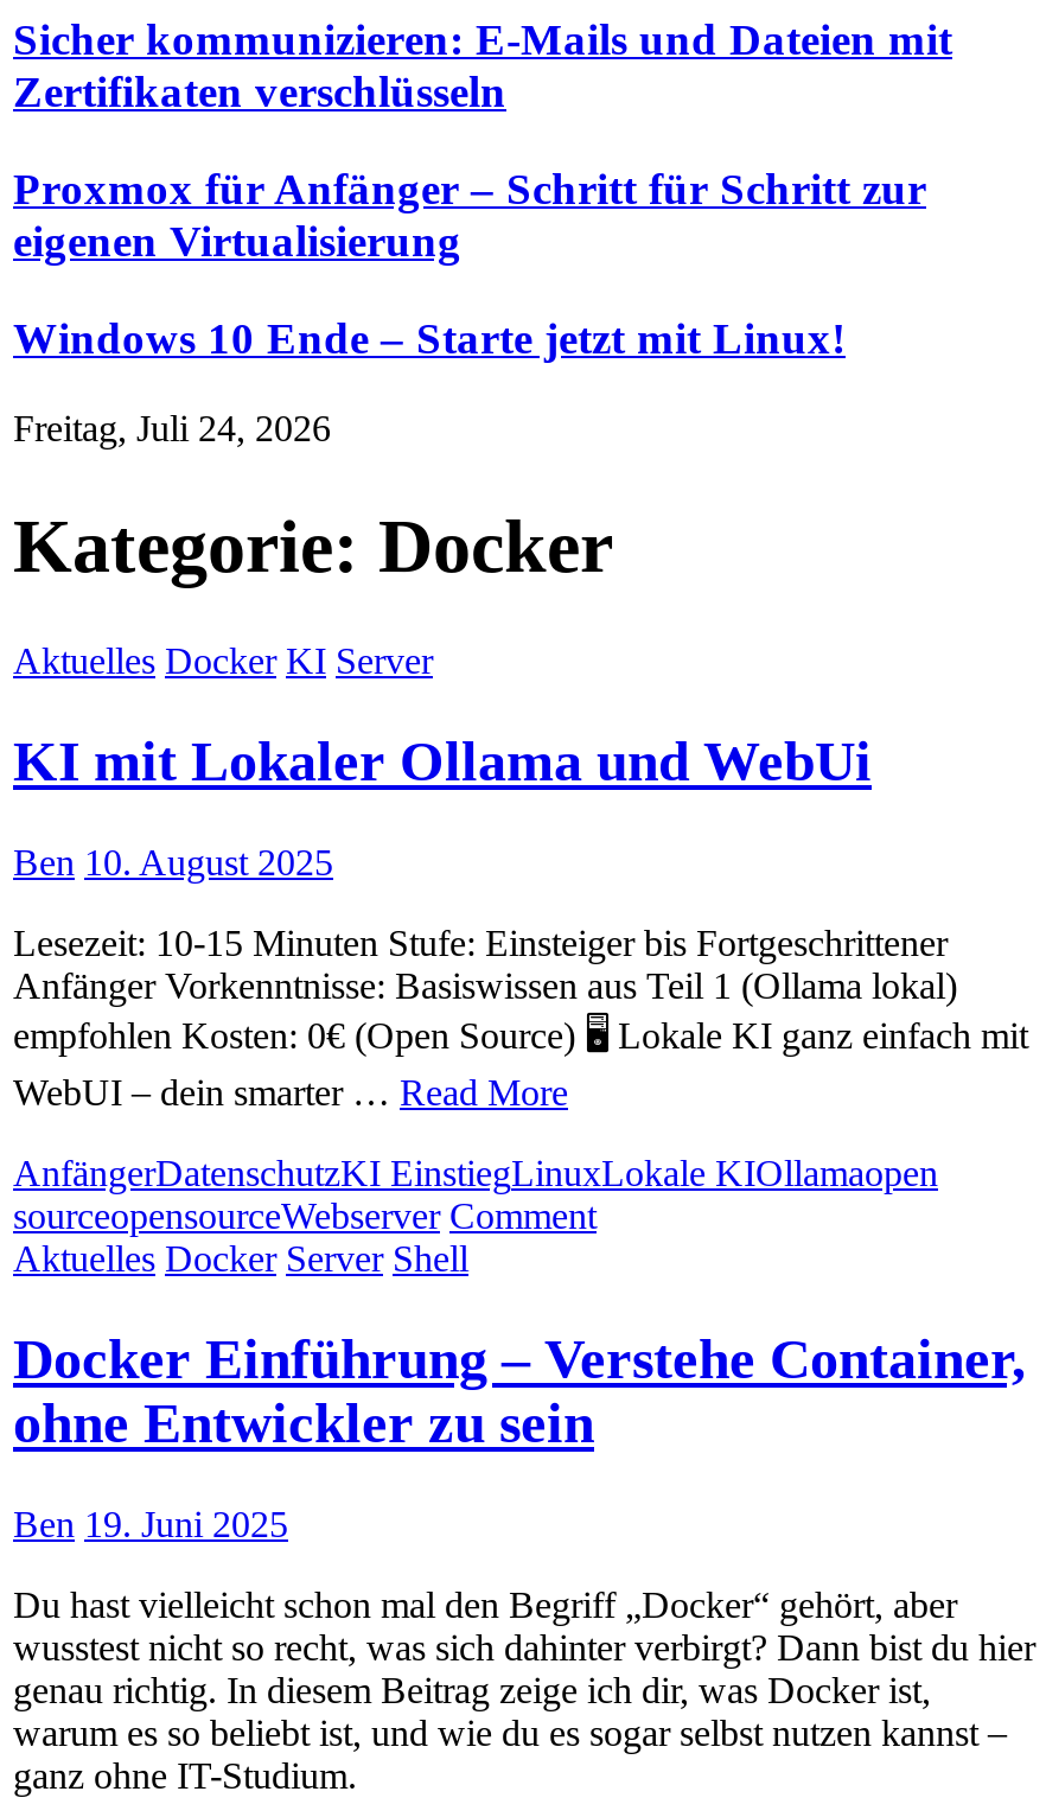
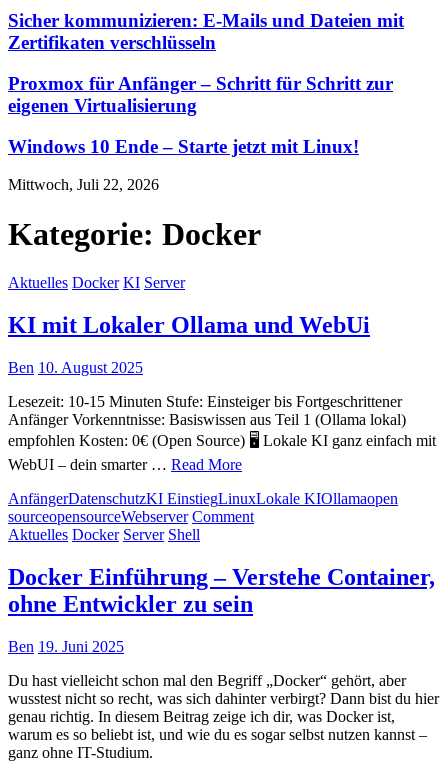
- Freitag, Juli 24, 2026
+ Mittwoch, Juli 22, 2026
